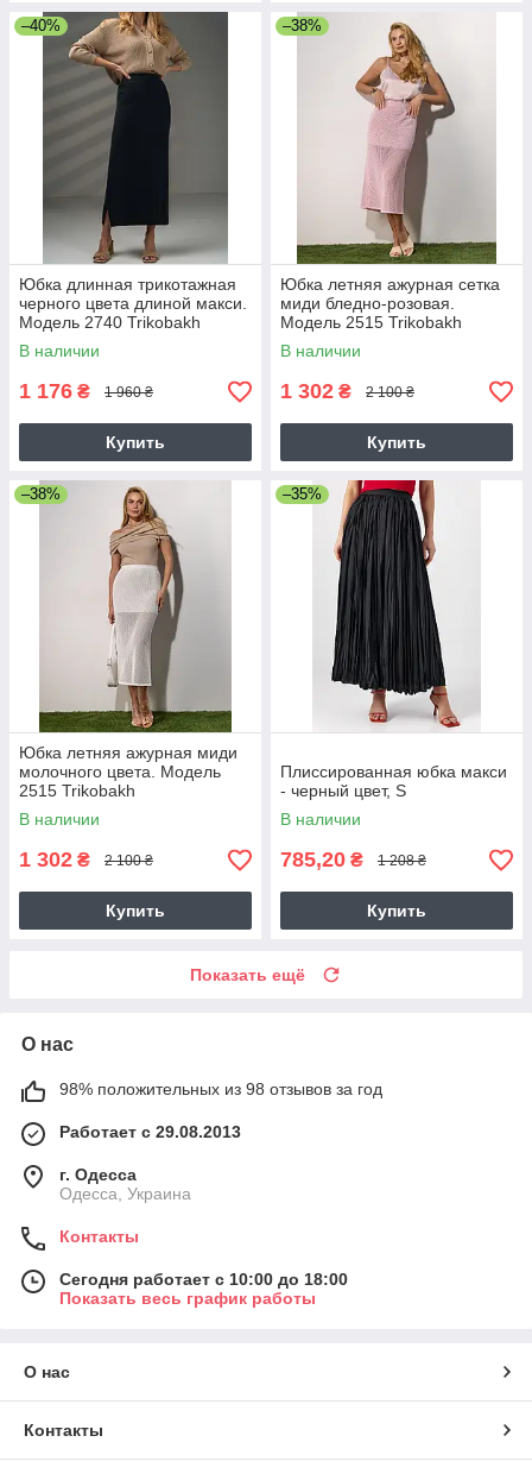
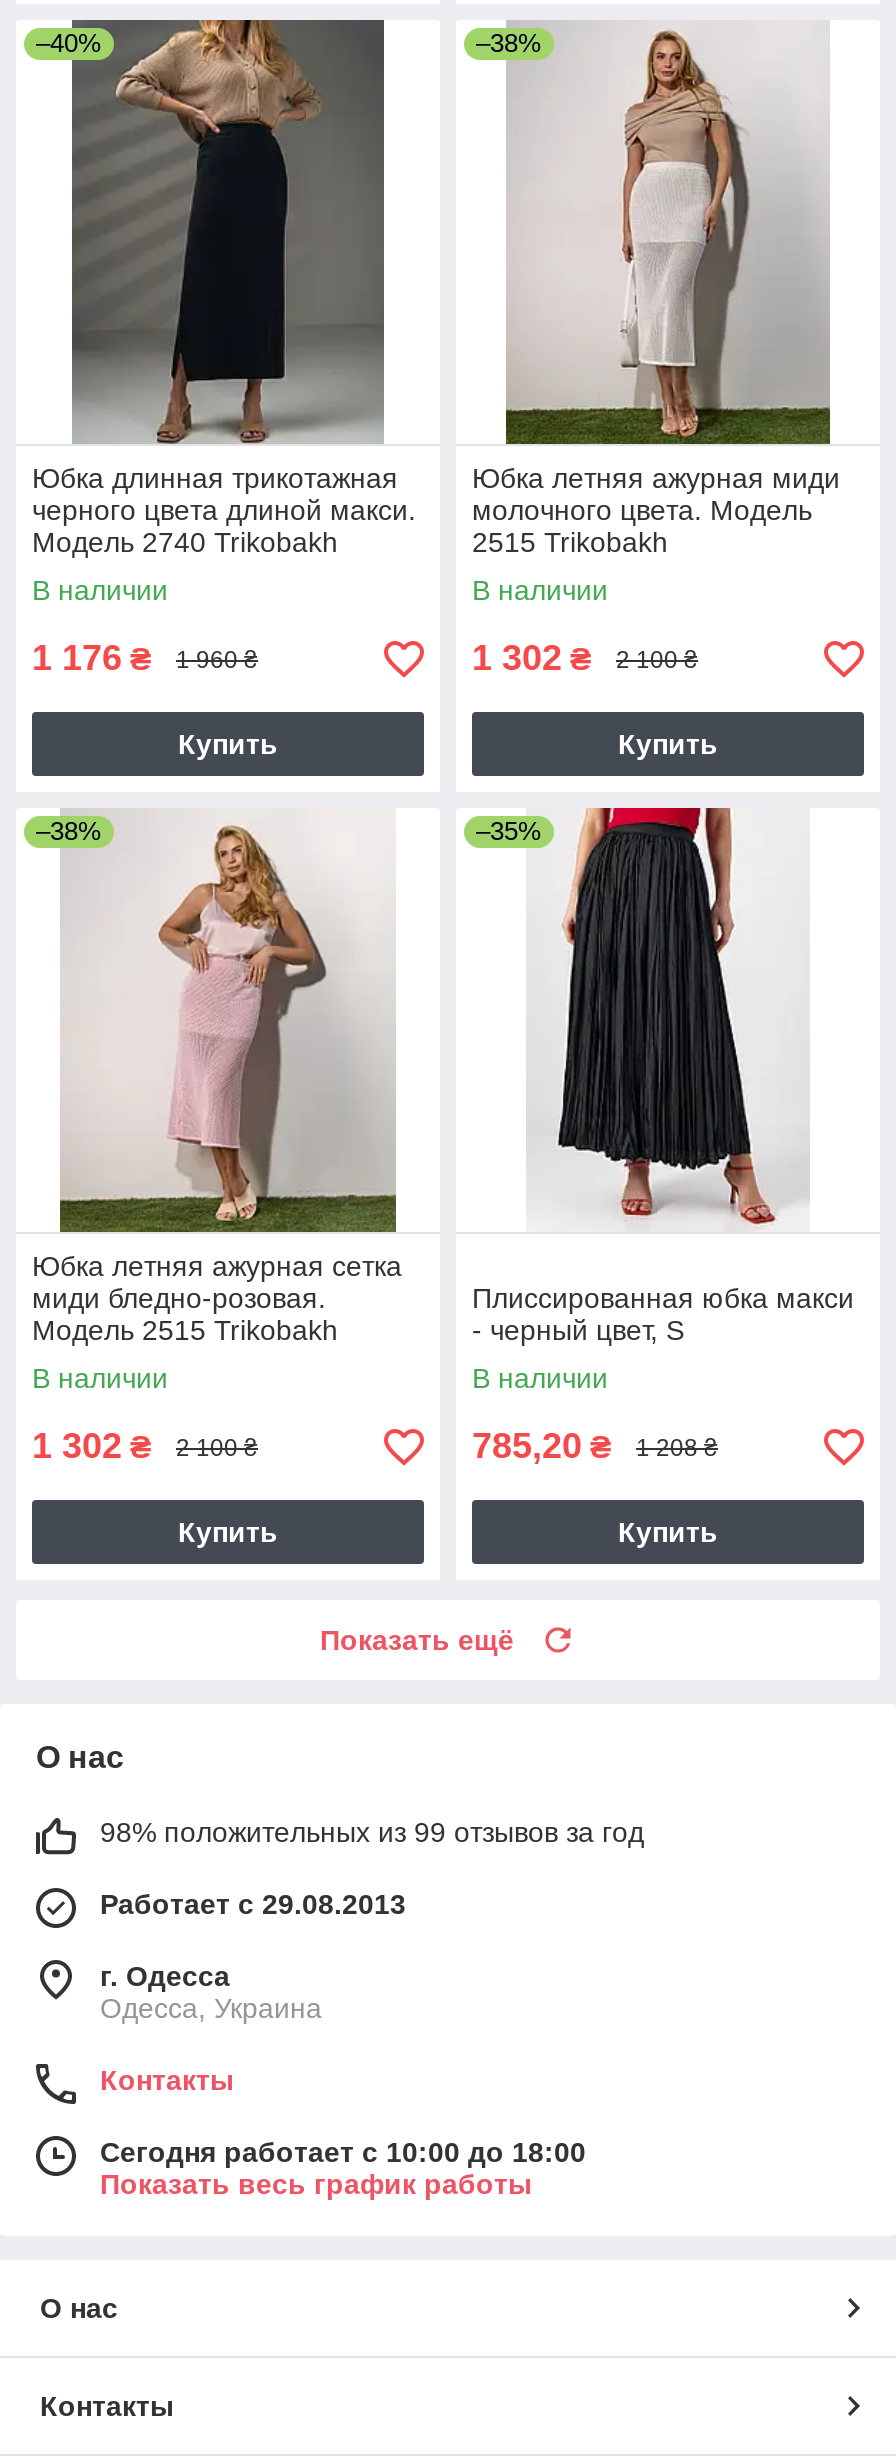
moved down: [image] | Юбка летняя ажурная сетка | миди бледно-розовая. | Модель 2515 Trikobakh

moved up: [image] | Юбка летняя ажурная миди | молочного цвета. Модель | 2515 Trikobakh

- 98% положительных из 98 отзывов за год
+ 98% положительных из 99 отзывов за год
